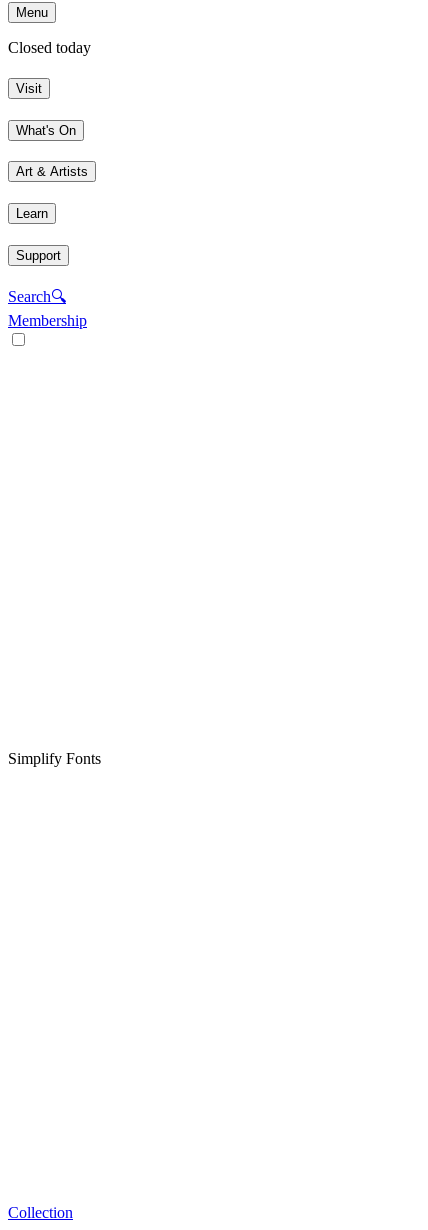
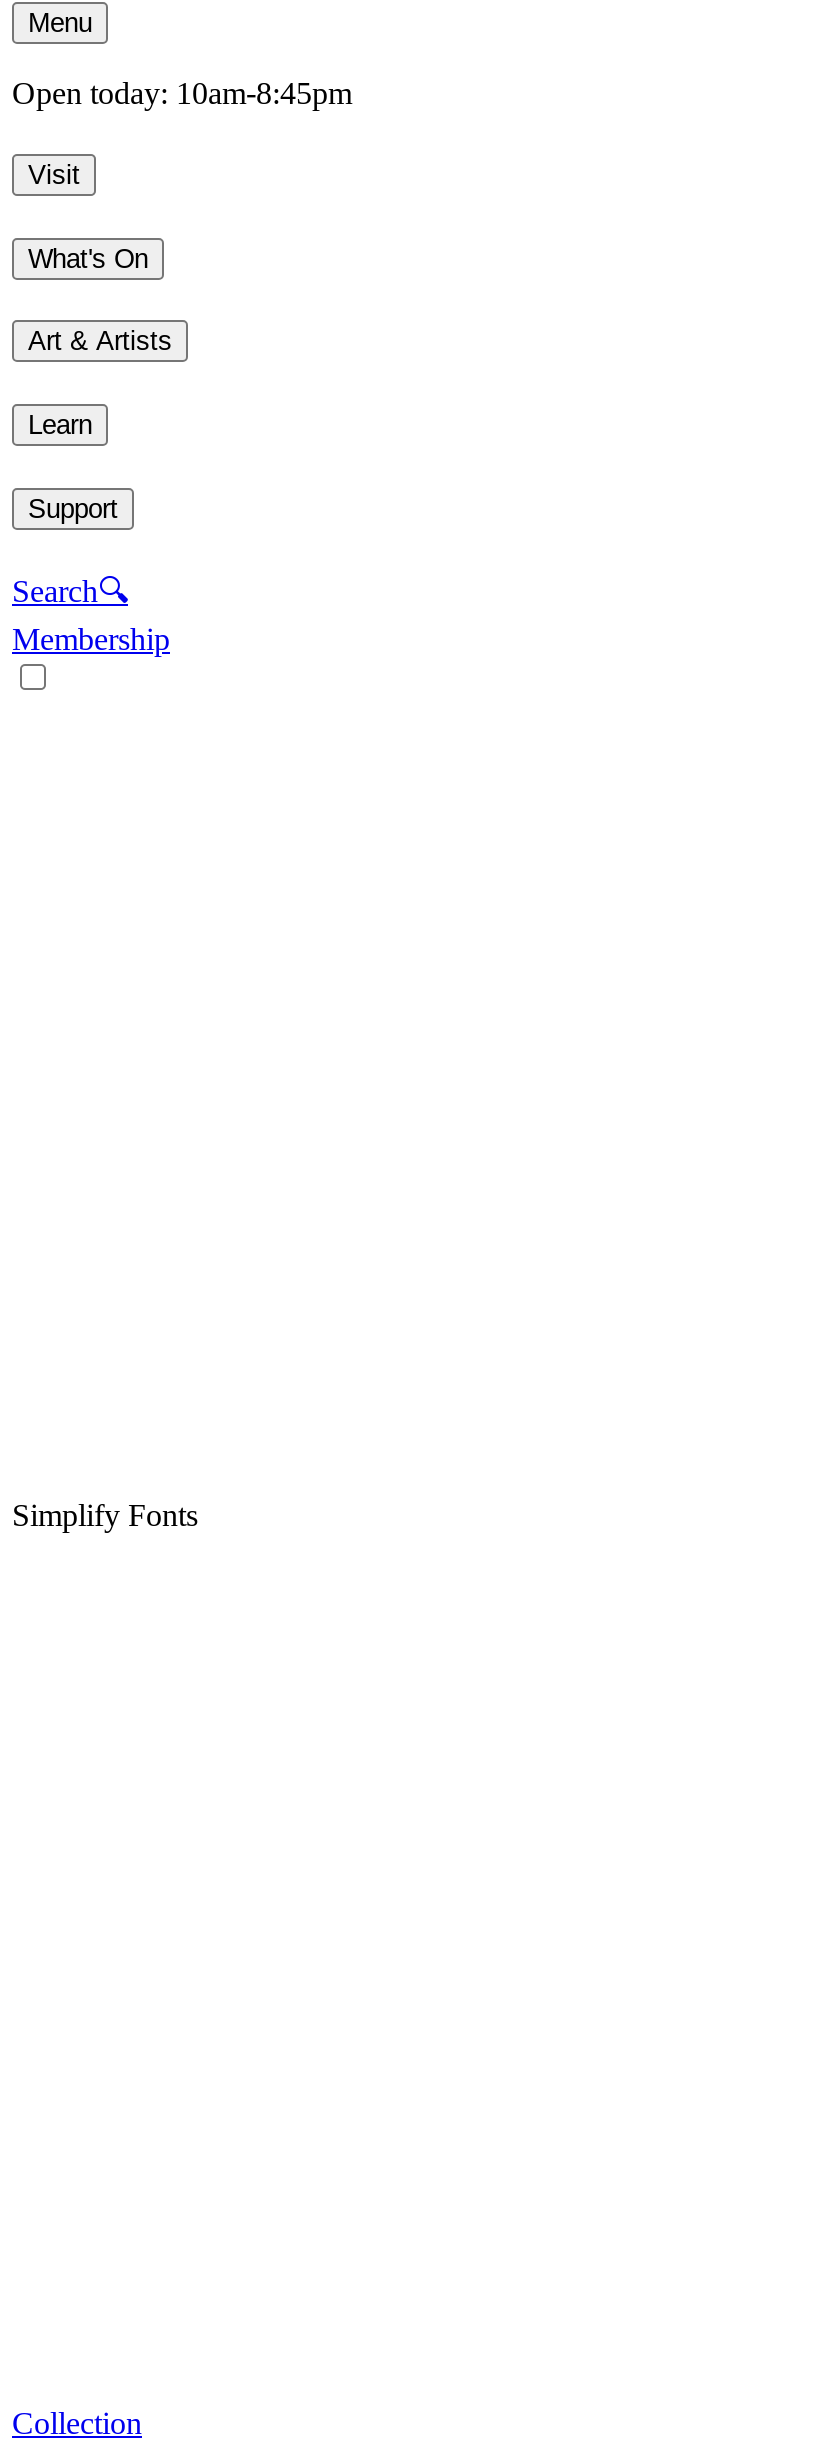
- Closed today
+ Open today: 10am-8:45pm
